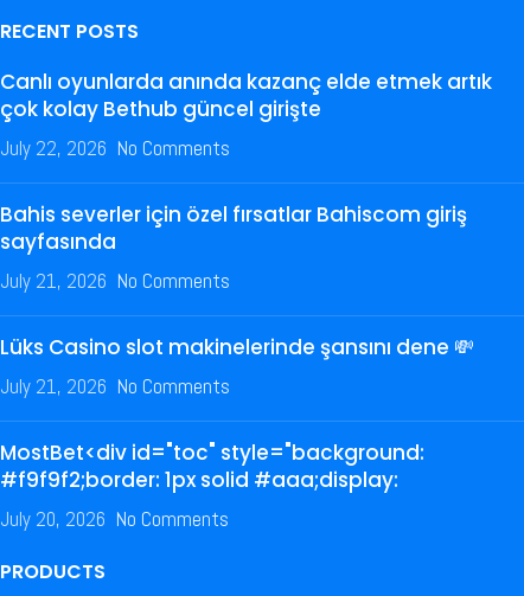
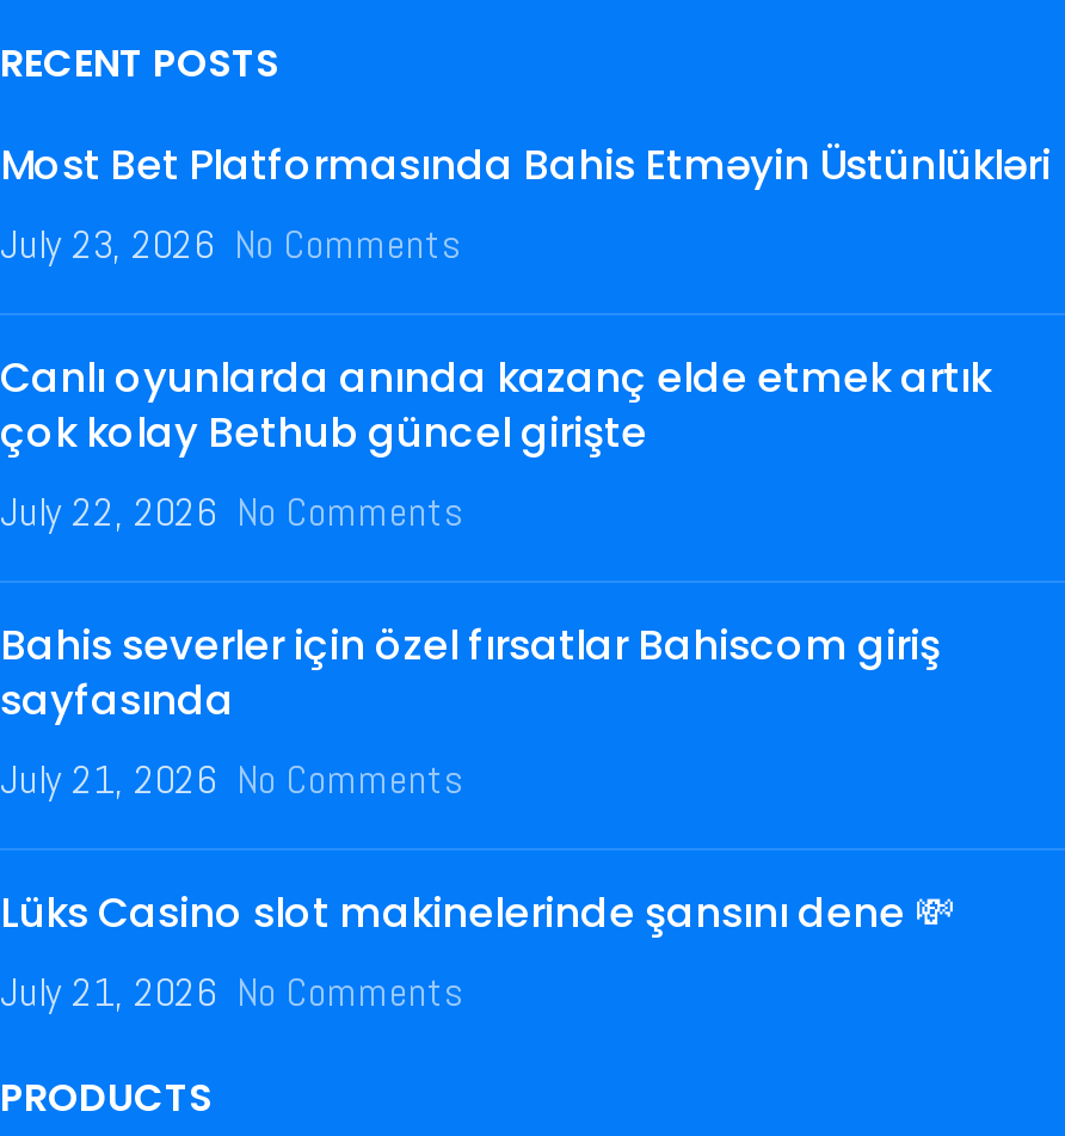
+ Most Bet Platformasında Bahis Etməyin Üstünlükləri
+ July 23, 2026 No Comments

moved down: Canlı oyunlarda anında kazanç elde etmek artık | çok kolay Bethub güncel girişte | July 22, 2026 No Comments | Bahis severler için özel fırsatlar Bahiscom giriş | sayfasında | July 21, 2026 No Comments | July 21, 2026 No Comments

- MostBet<div id="toc" style="background:
- #f9f9f2;border: 1px solid #aaa;display:
- July 20, 2026 No Comments
